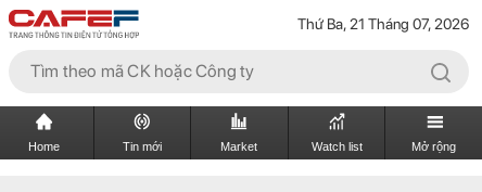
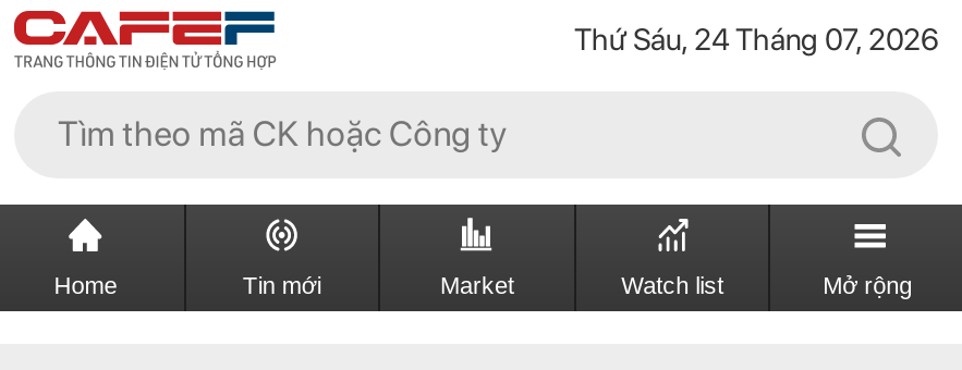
- Thứ Ba, 21 Tháng 07, 2026
+ Thứ Sáu, 24 Tháng 07, 2026
